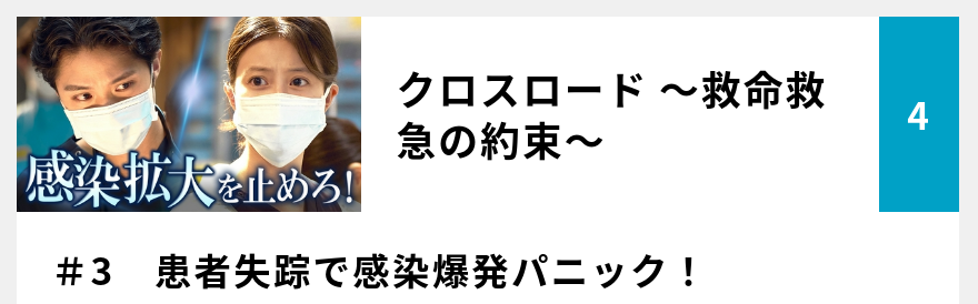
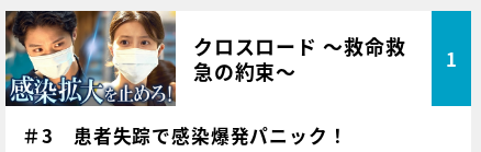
- クロスロード ～救命救 4
+ クロスロード ～救命救 1
